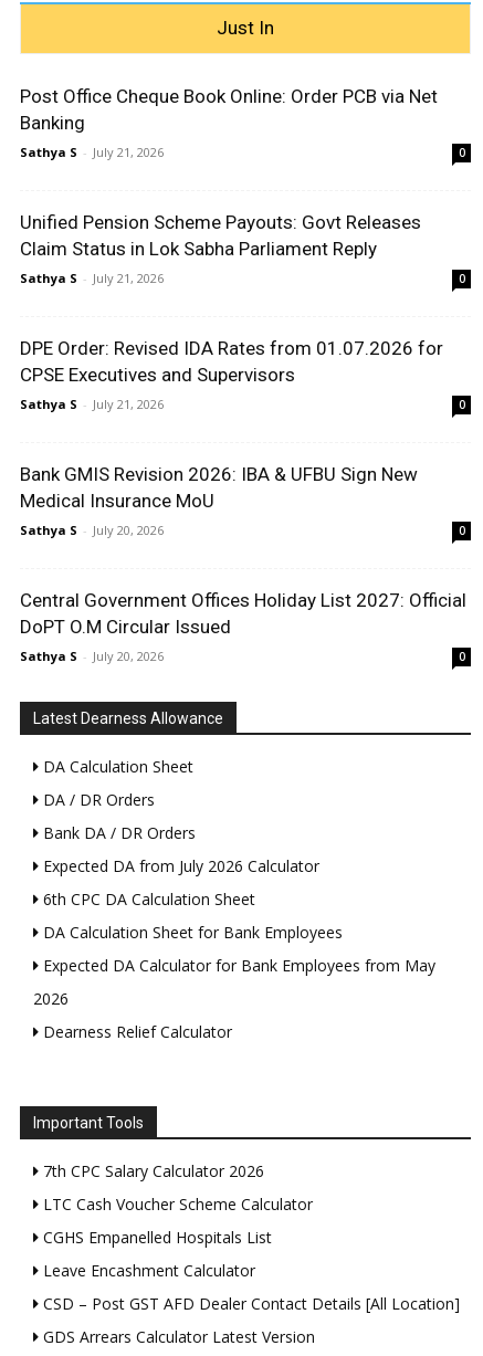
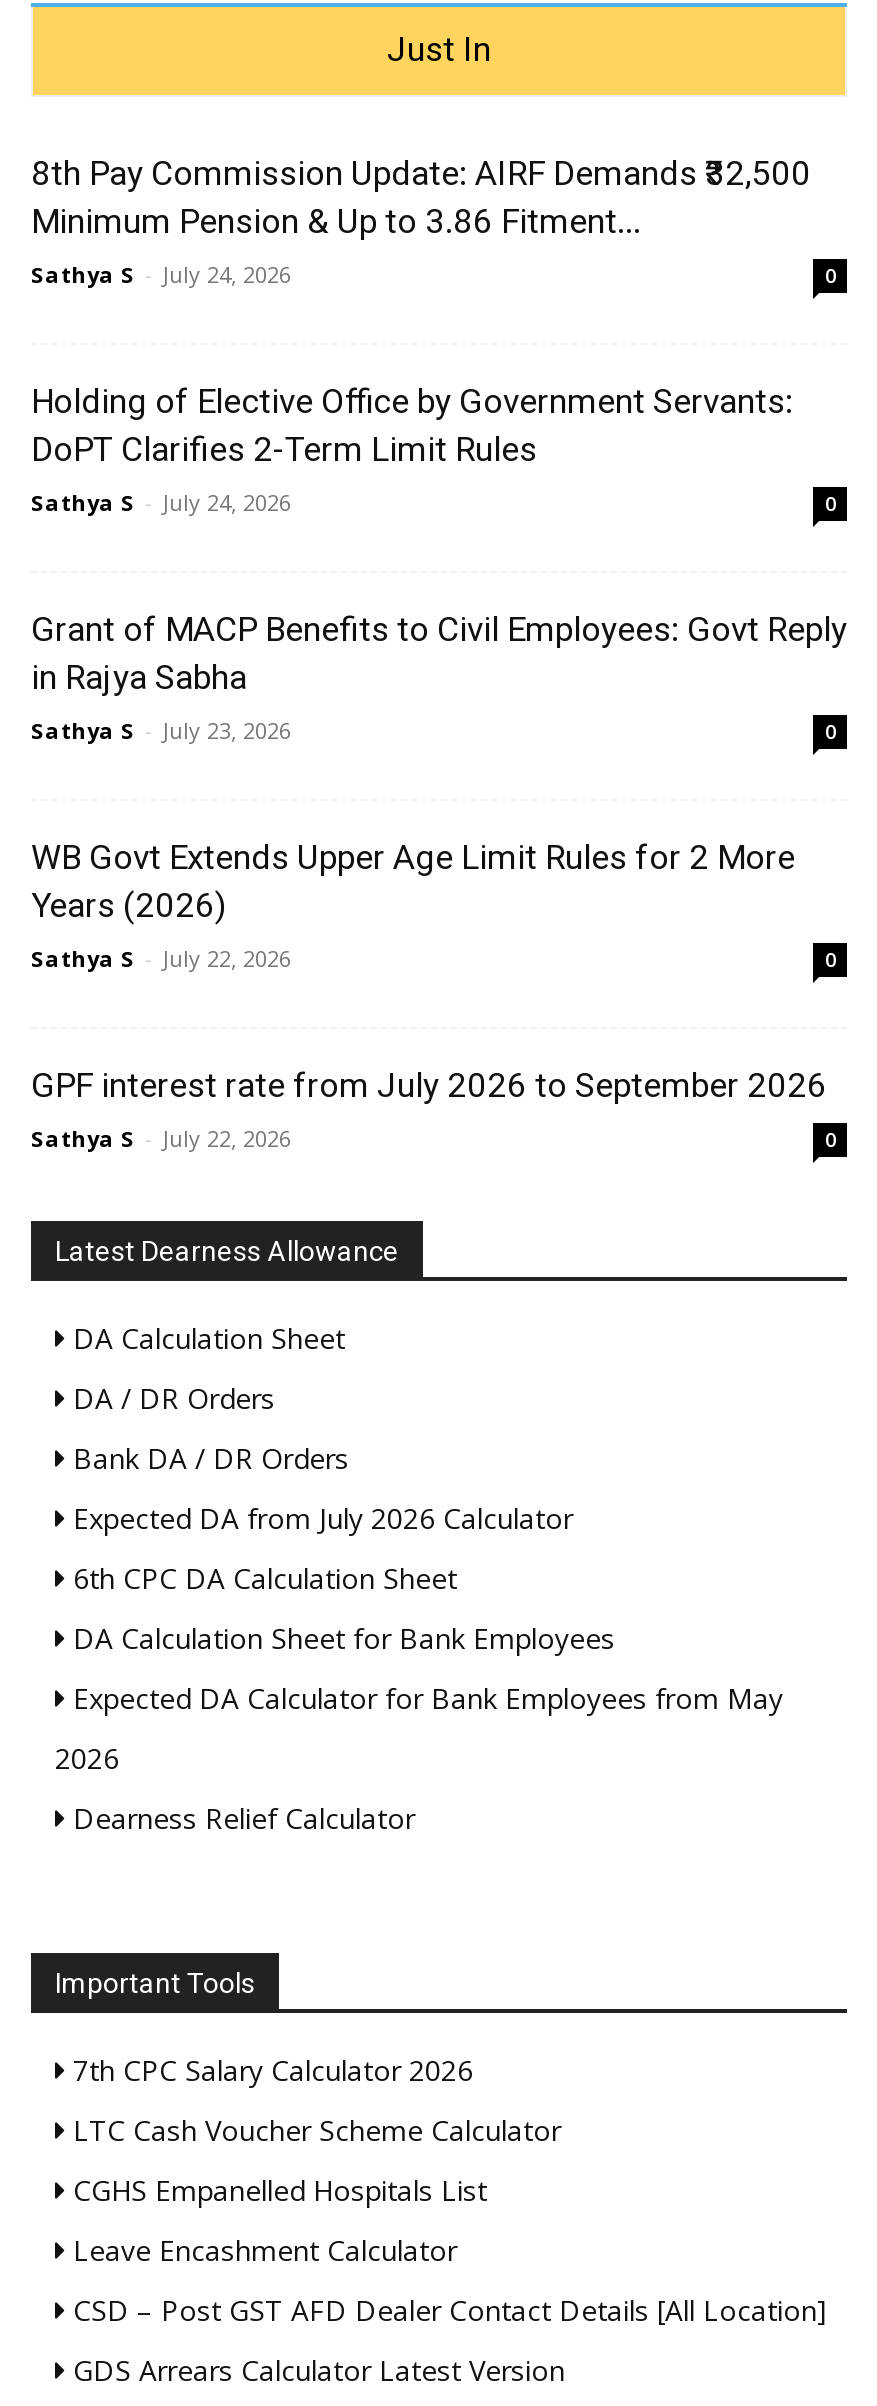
- Post Office Cheque Book Online: Order PCB via Net
- Banking
- Sathya S - July 21, 2026
+ 8th Pay Commission Update: AIRF Demands ₹32,500
+ Minimum Pension & Up to 3.86 Fitment...
+ Sathya S - July 24, 2026

- Unified Pension Scheme Payouts: Govt Releases
- Claim Status in Lok Sabha Parliament Reply
- Sathya S - July 21, 2026
+ Holding of Elective Office by Government Servants:
+ DoPT Clarifies 2-Term Limit Rules
+ Sathya S - July 24, 2026

- DPE Order: Revised IDA Rates from 01.07.2026 for
- CPSE Executives and Supervisors
- Sathya S - July 21, 2026
+ Grant of MACP Benefits to Civil Employees: Govt Reply
+ in Rajya Sabha
+ Sathya S - July 23, 2026

- Bank GMIS Revision 2026: IBA & UFBU Sign New
- Medical Insurance MoU
- Sathya S - July 20, 2026
+ WB Govt Extends Upper Age Limit Rules for 2 More
+ Years (2026)
+ Sathya S - July 22, 2026

- Central Government Offices Holiday List 2027: Official
- DoPT O.M Circular Issued
- Sathya S - July 20, 2026
+ GPF interest rate from July 2026 to September 2026
+ Sathya S - July 22, 2026
